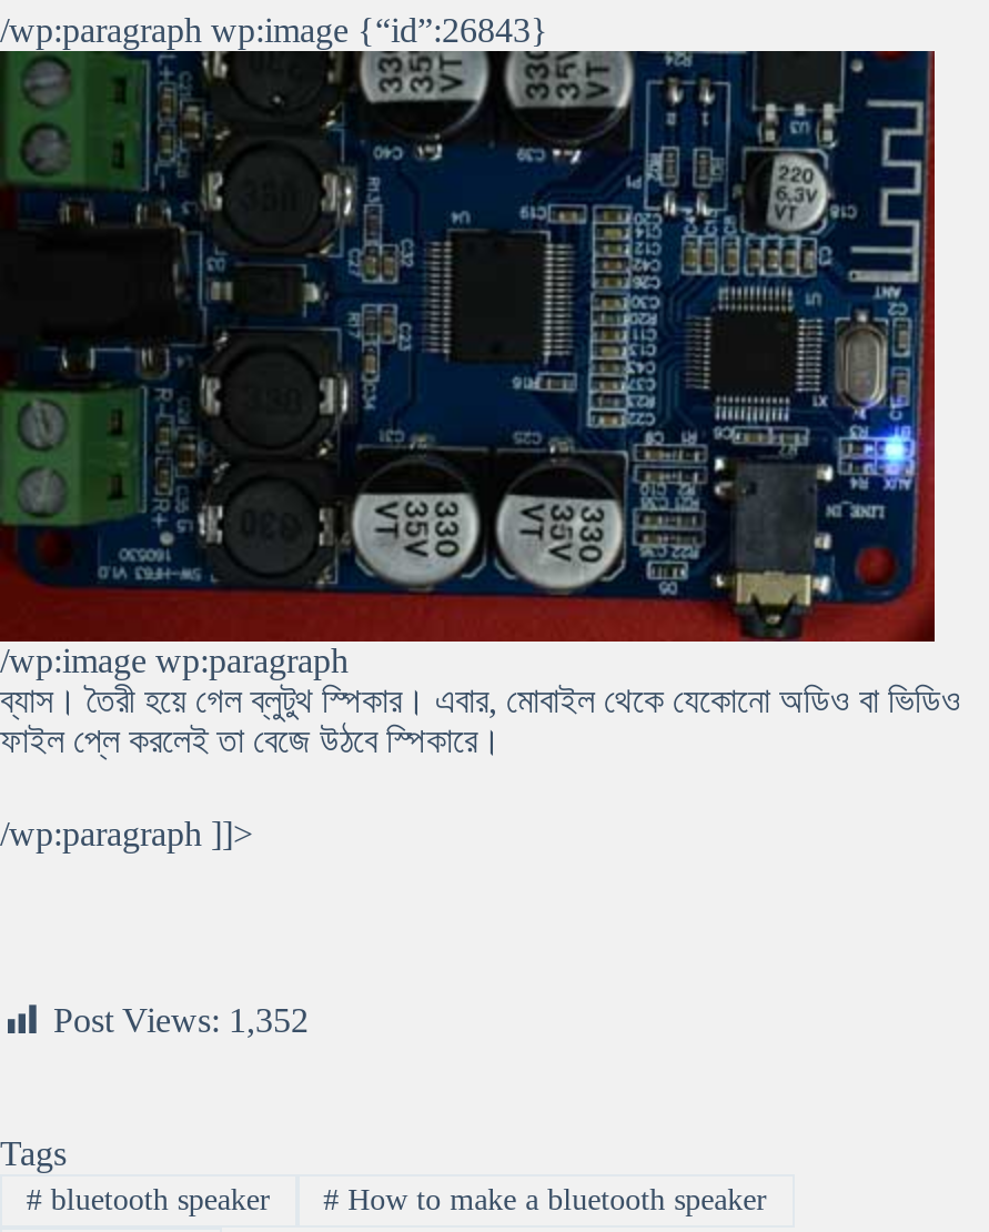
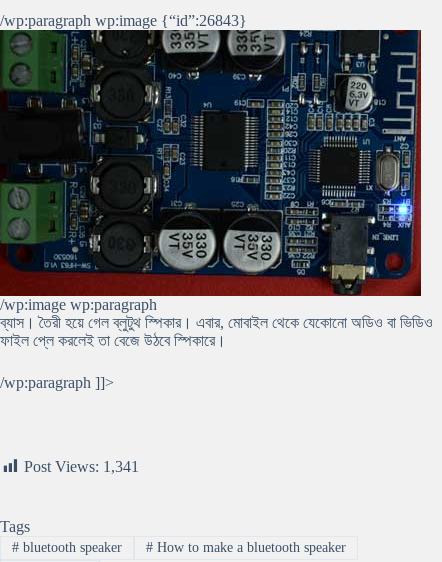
- Post Views: 1,352
+ Post Views: 1,341
